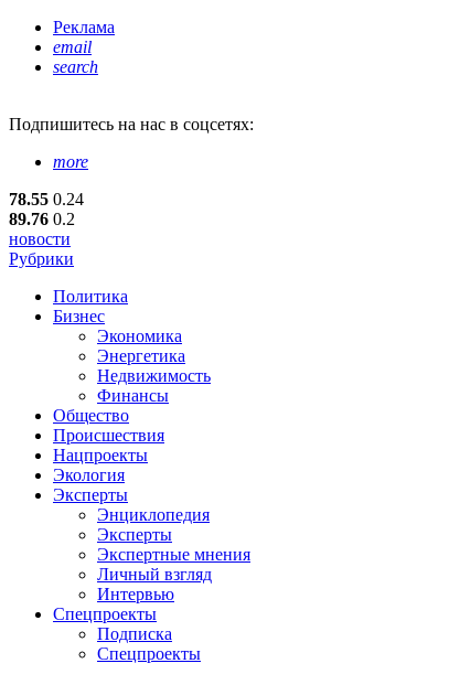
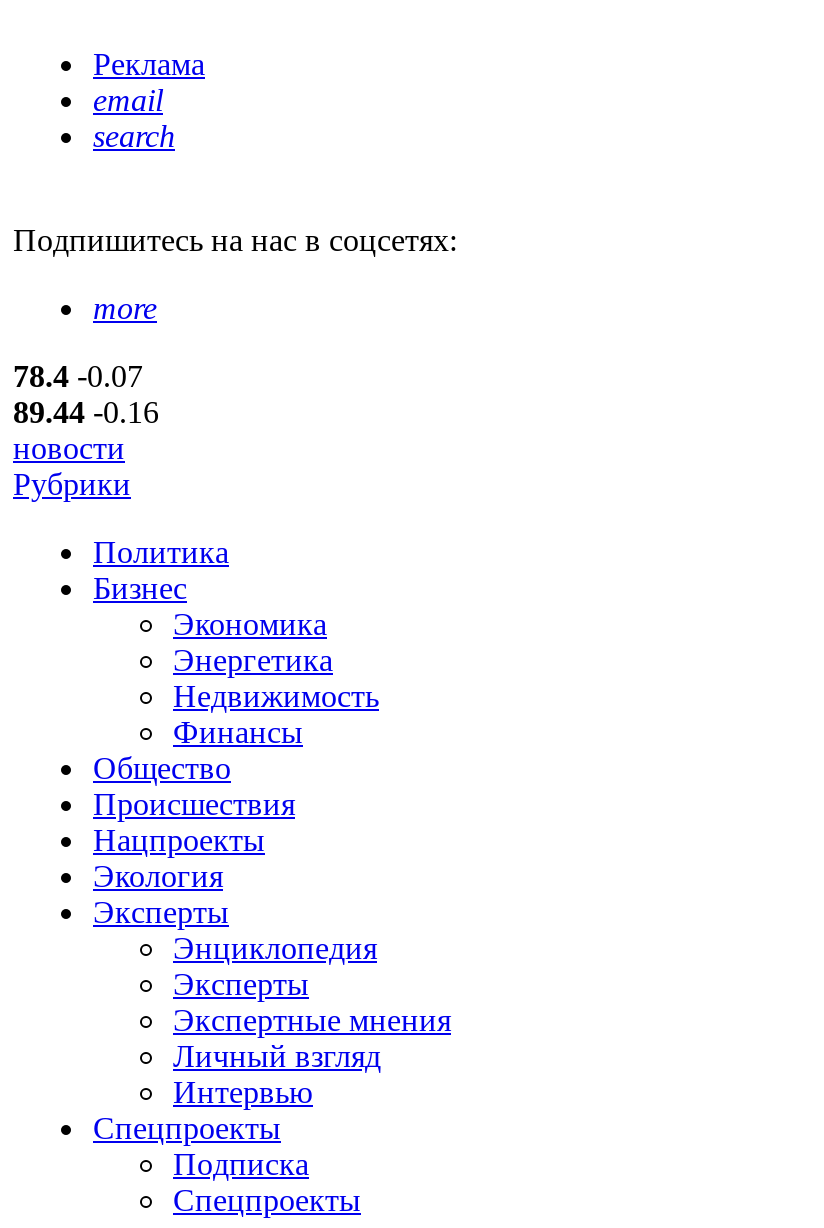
- 78.55 0.24
+ 78.4 -0.07

- 89.76 0.2
+ 89.44 -0.16
